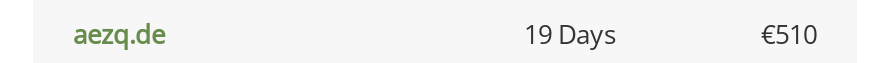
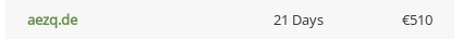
- 19 Days
+ 21 Days
